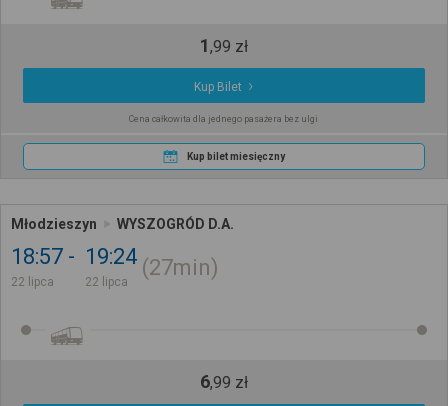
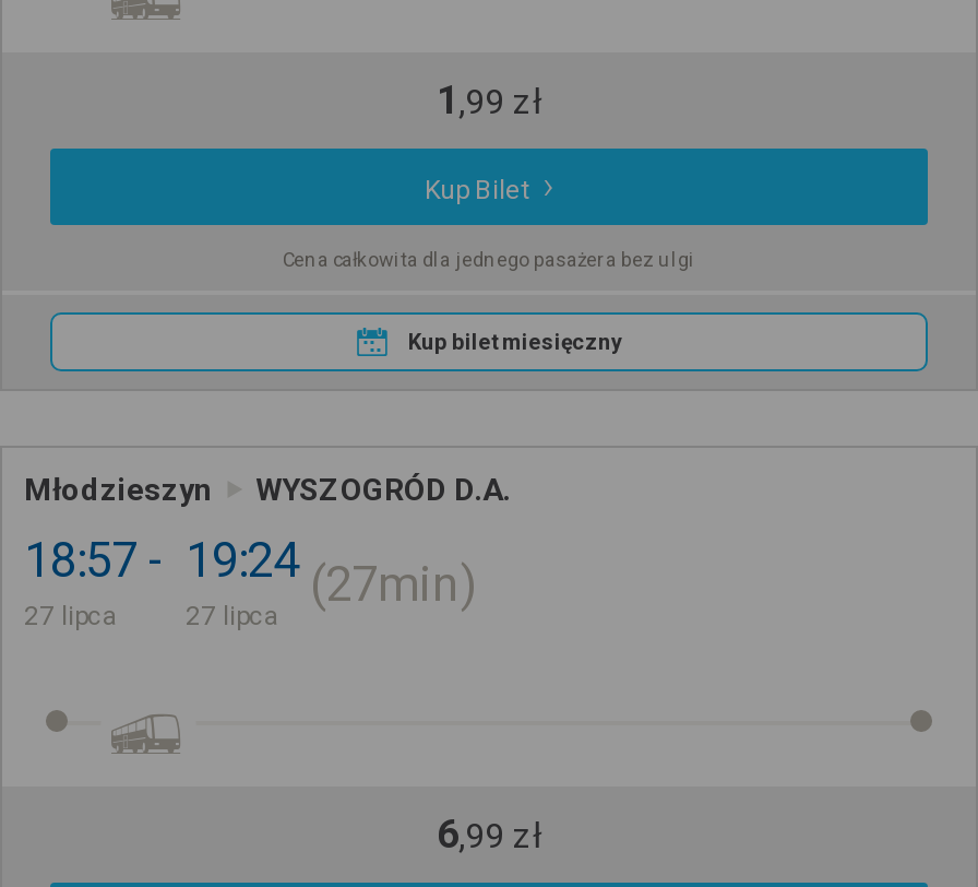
- 22 lipca
+ 27 lipca

- 22 lipca
+ 27 lipca
